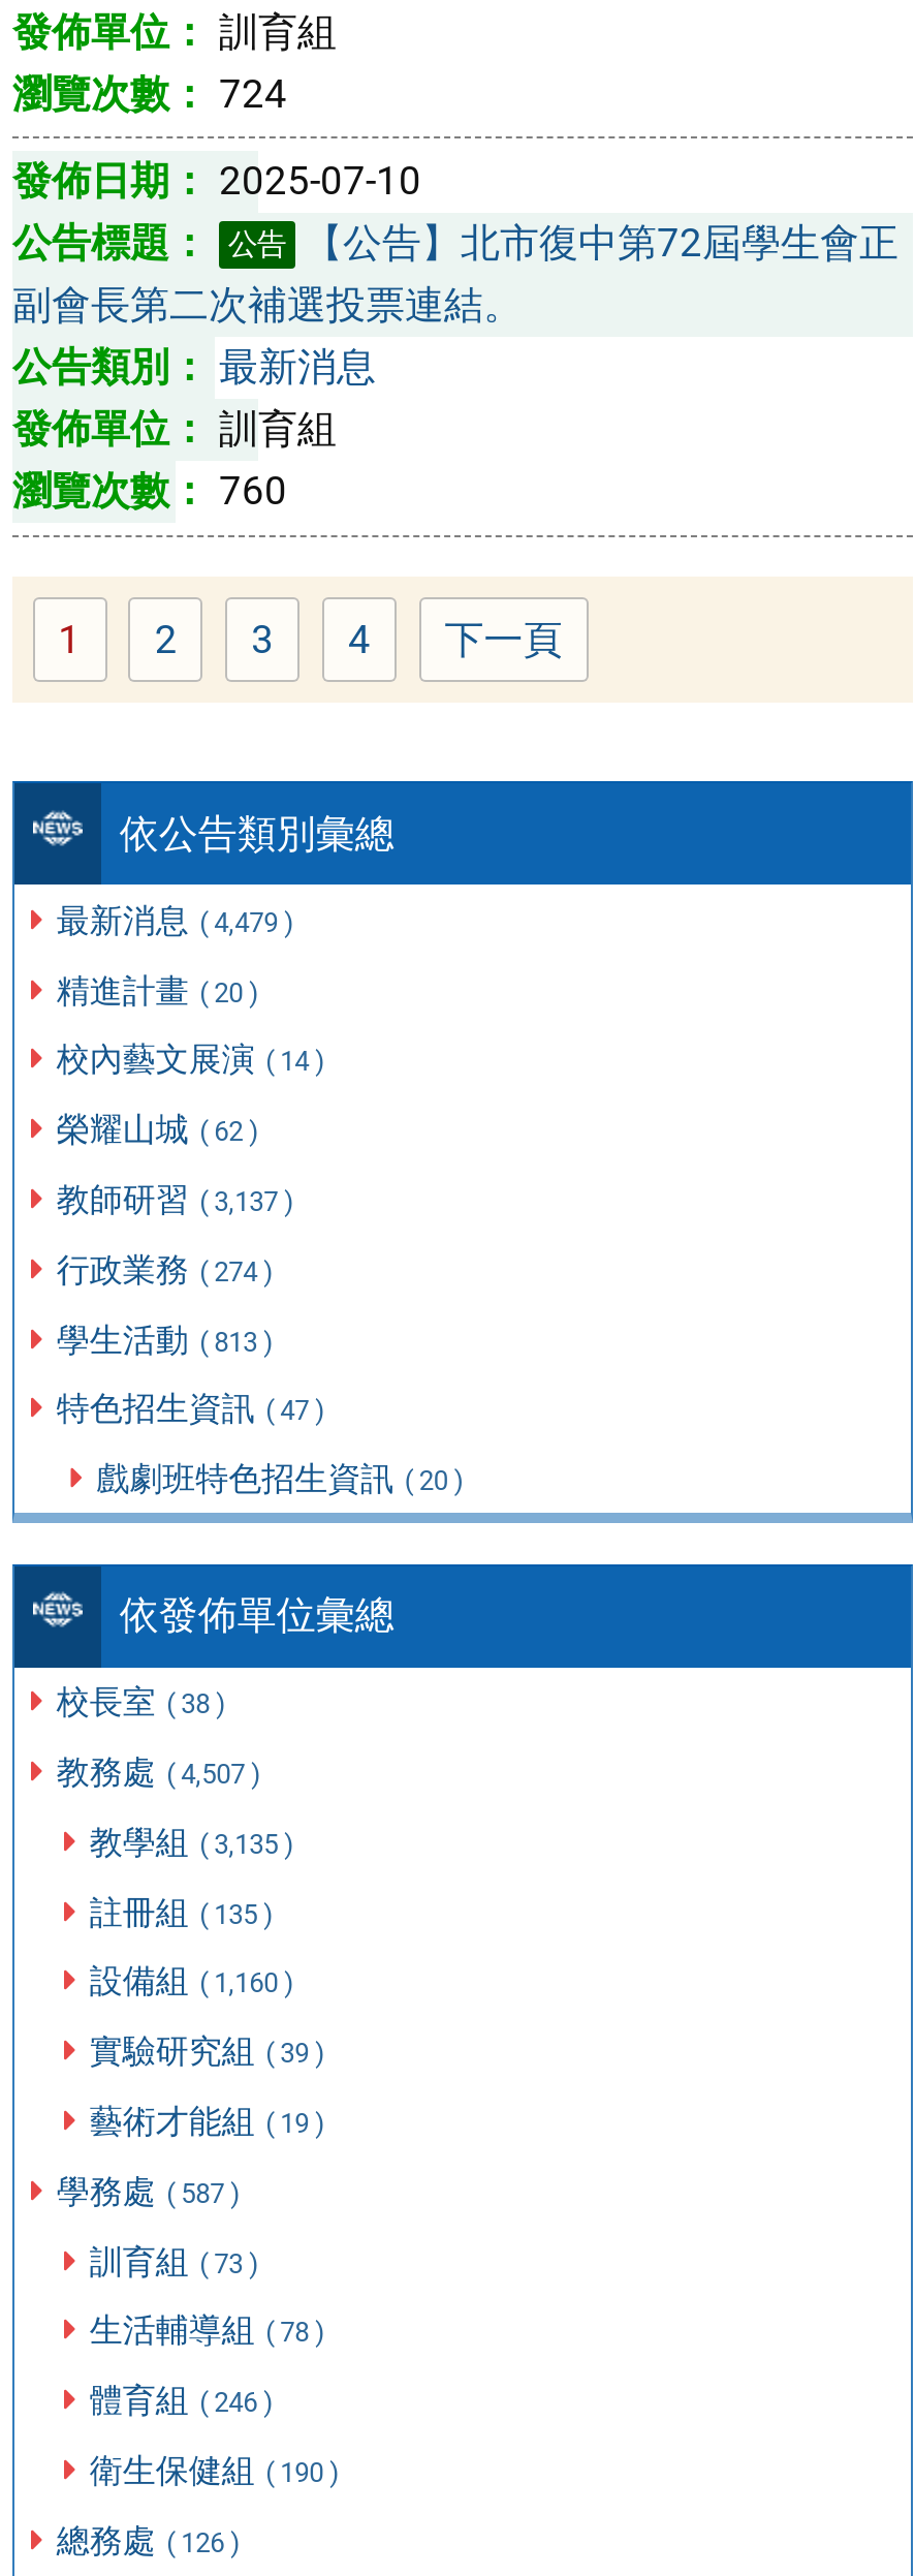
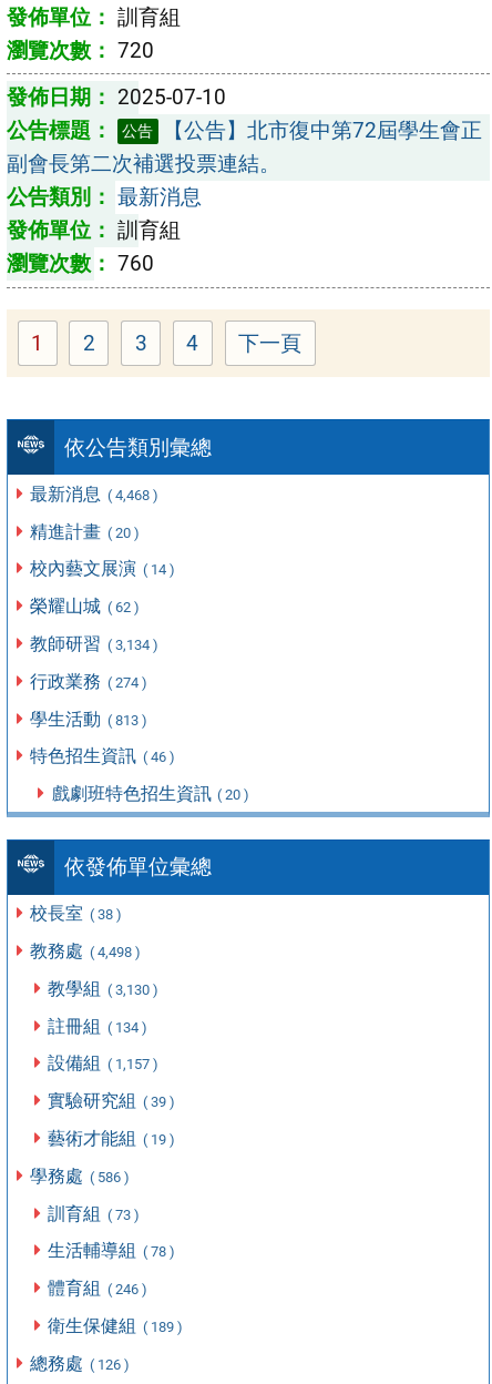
- 724
+ 720

- 最新消息 ( 4,479 )
+ 最新消息 ( 4,468 )

- 教師研習 ( 3,137 )
+ 教師研習 ( 3,134 )

- 特色招生資訊 ( 47 )
+ 特色招生資訊 ( 46 )

- 教務處 ( 4,507 )
+ 教務處 ( 4,498 )

- 教學組 ( 3,135 )
+ 教學組 ( 3,130 )

- 註冊組 ( 135 )
+ 註冊組 ( 134 )

- 設備組 ( 1,160 )
+ 設備組 ( 1,157 )

- 學務處 ( 587 )
+ 學務處 ( 586 )

- 衛生保健組 ( 190 )
+ 衛生保健組 ( 189 )
